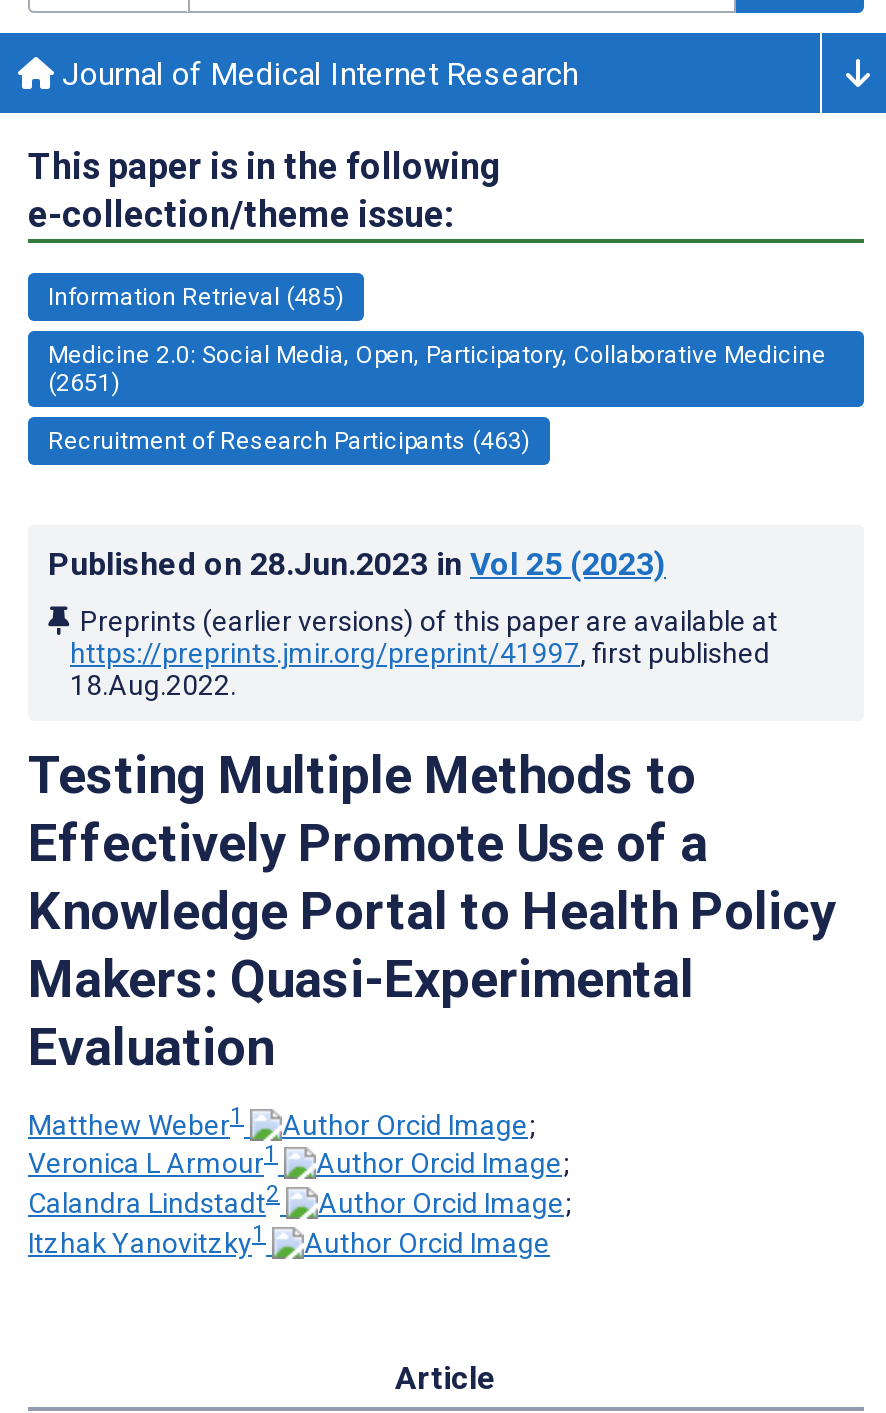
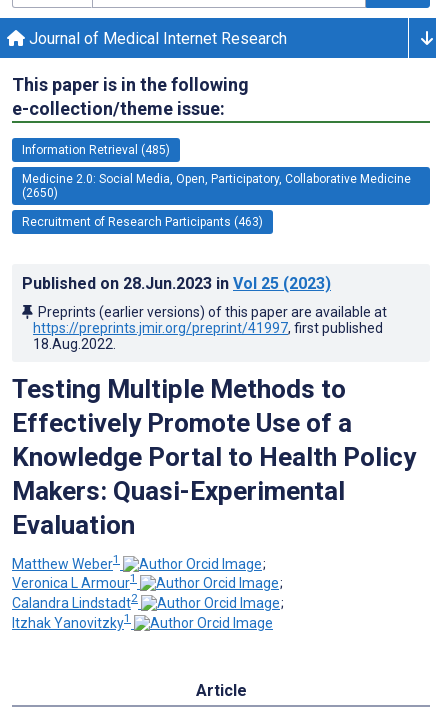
- (2651)
+ (2650)
